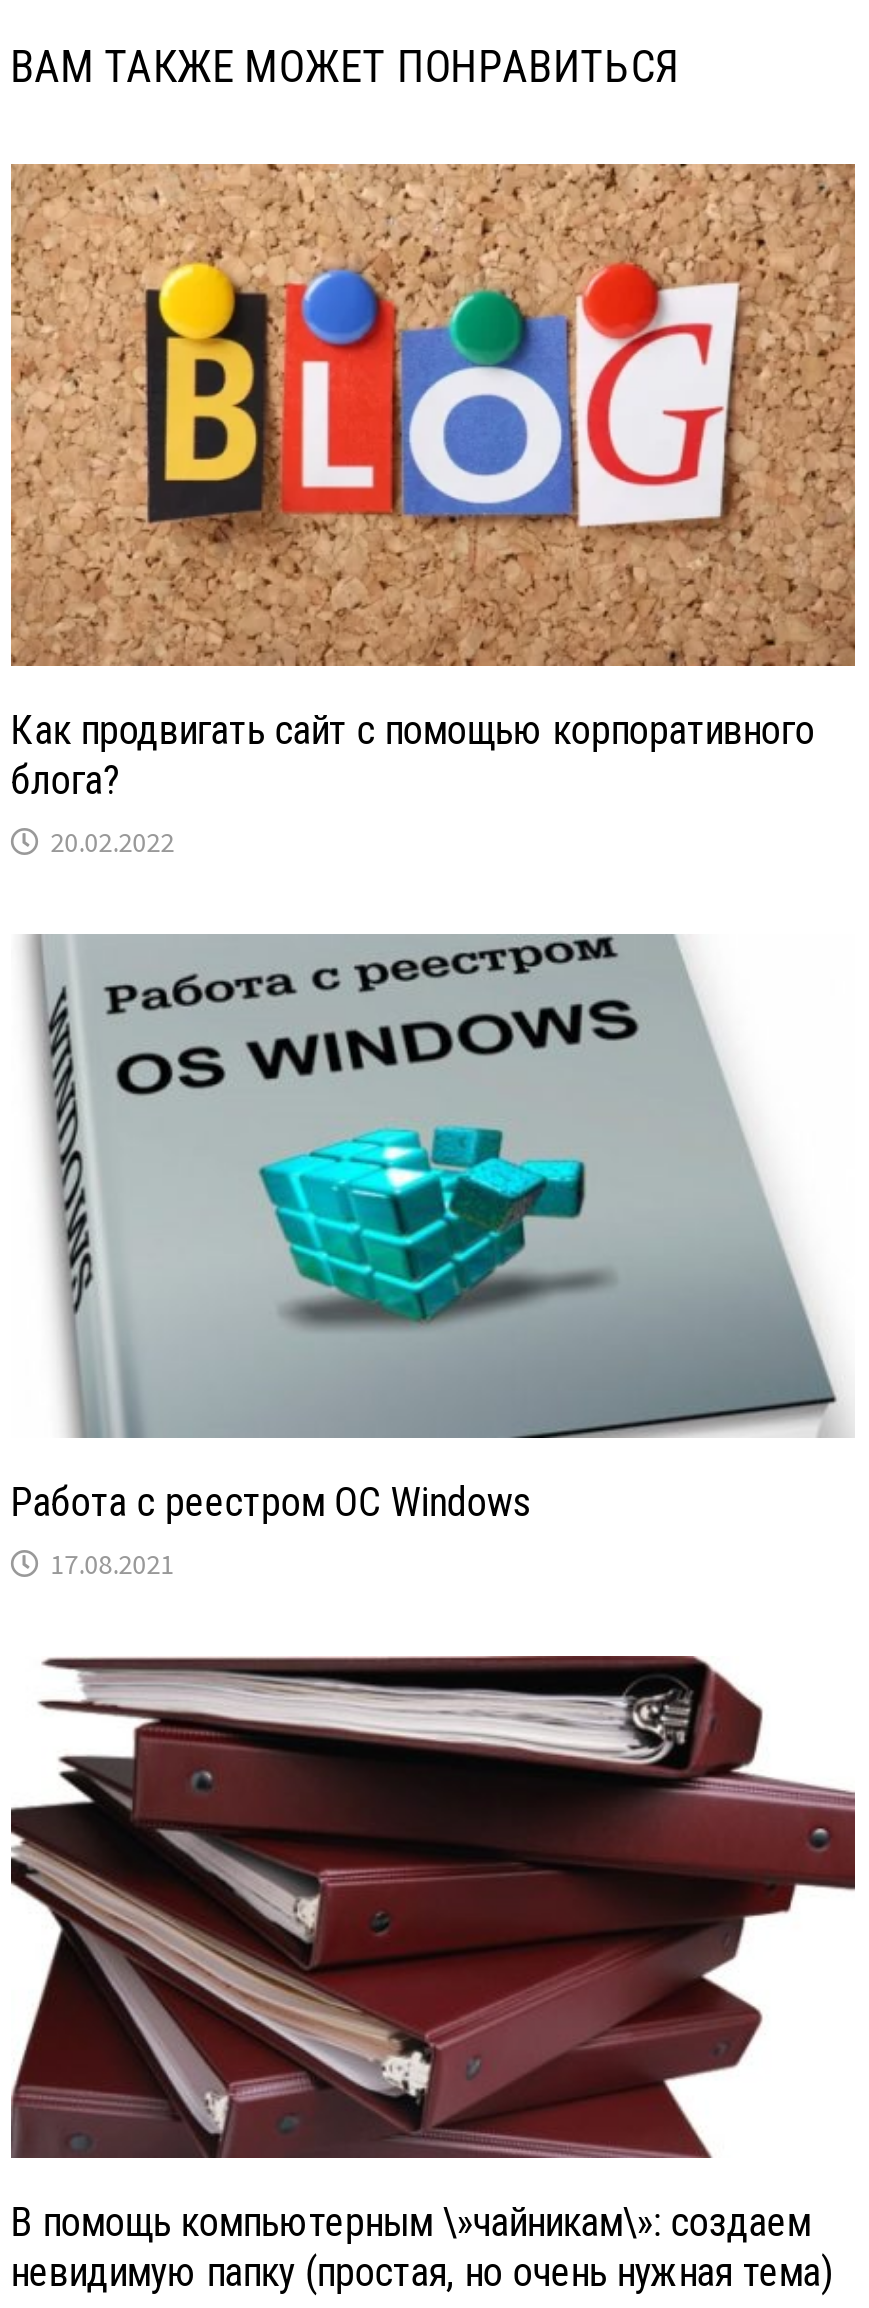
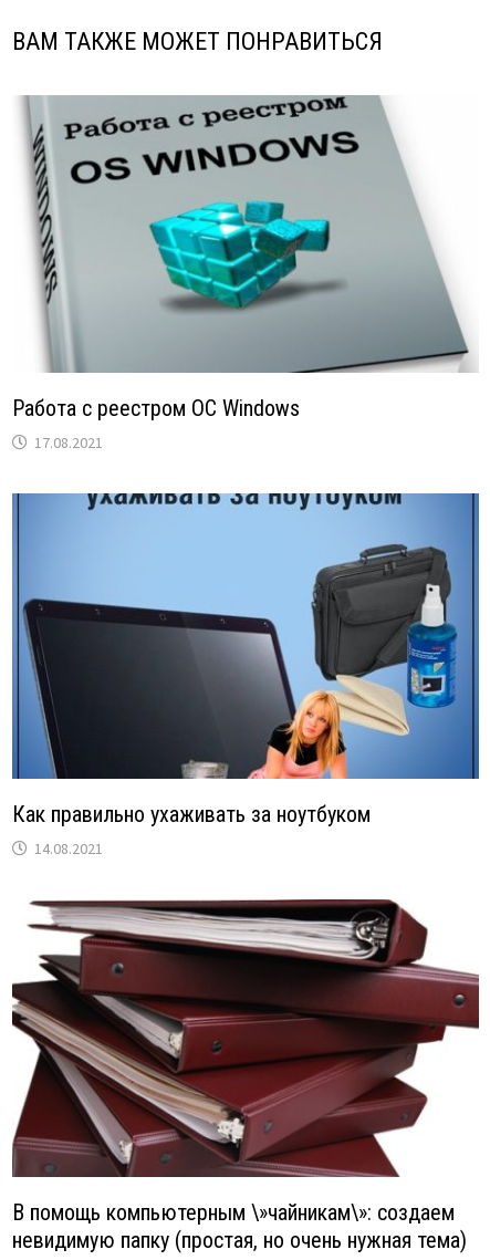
- [image]
- Как продвигать сайт с помощью корпоративного
- блога?
- 20.02.2022

moved up: [image] | Работа с реестром ОС Windows | 17.08.2021

+ [image]
+ Как правильно ухаживать за ноутбуком
+ 14.08.2021
